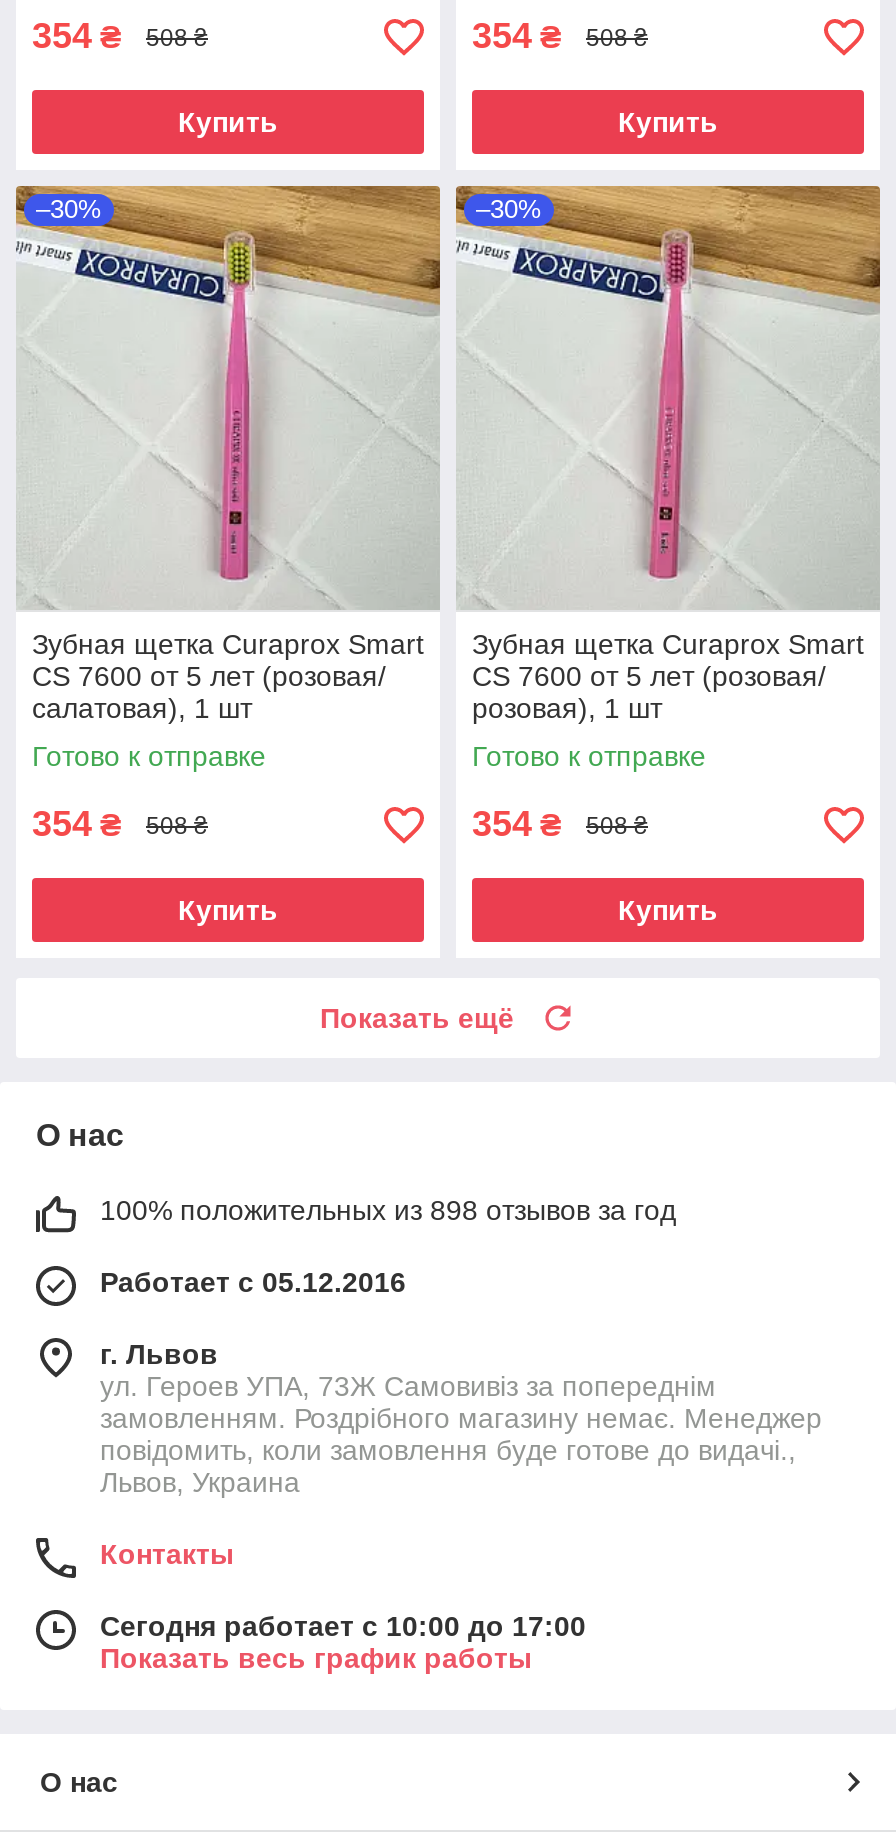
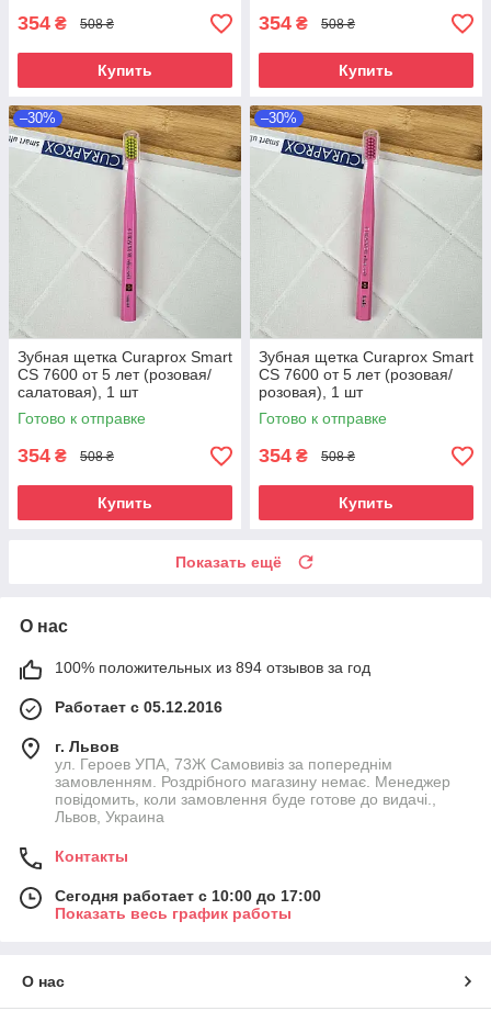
- 100% положительных из 898 отзывов за год
+ 100% положительных из 894 отзывов за год
